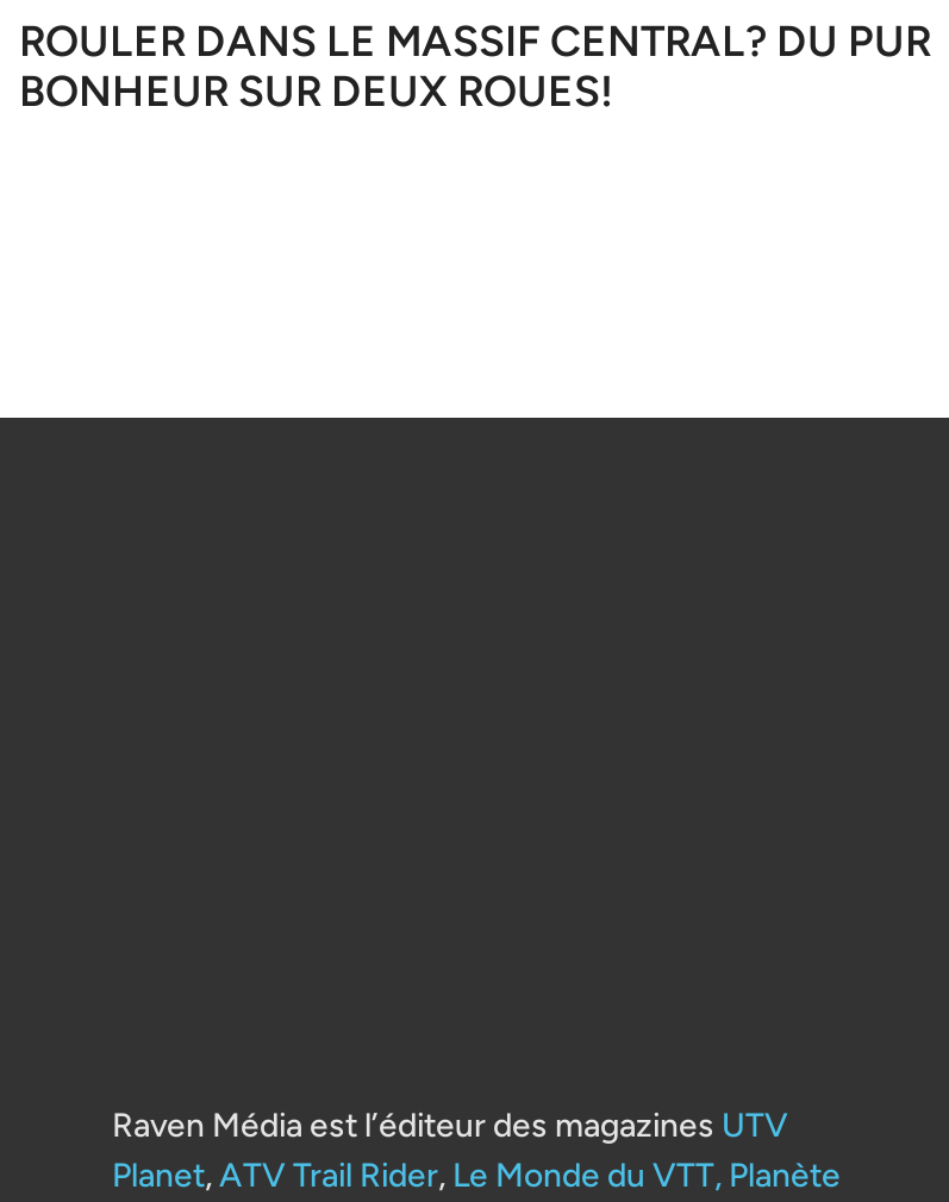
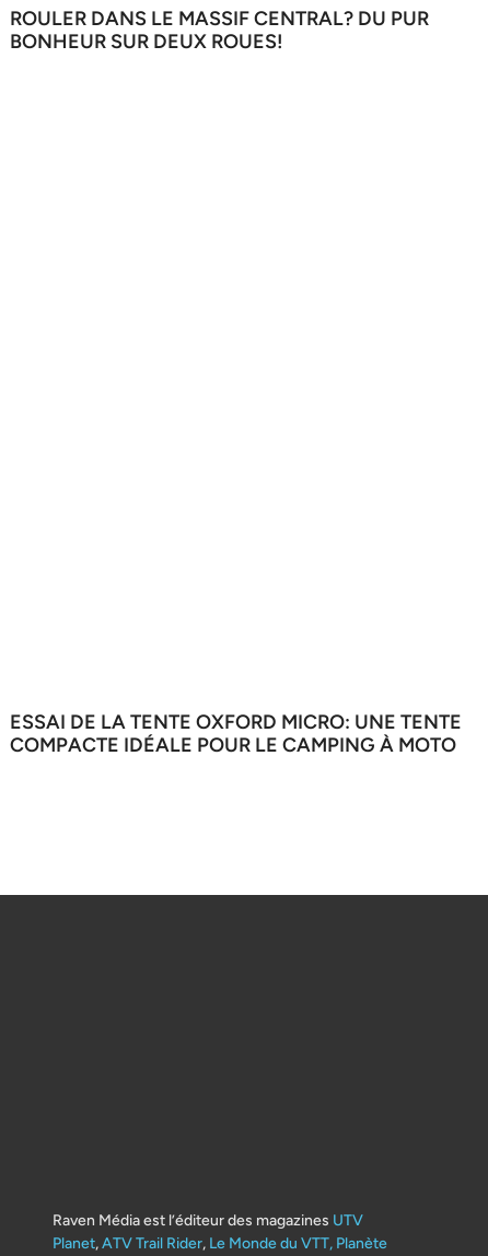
+ ESSAI DE LA TENTE OXFORD MICRO: UNE TENTE
+ COMPACTE IDÉALE POUR LE CAMPING À MOTO
